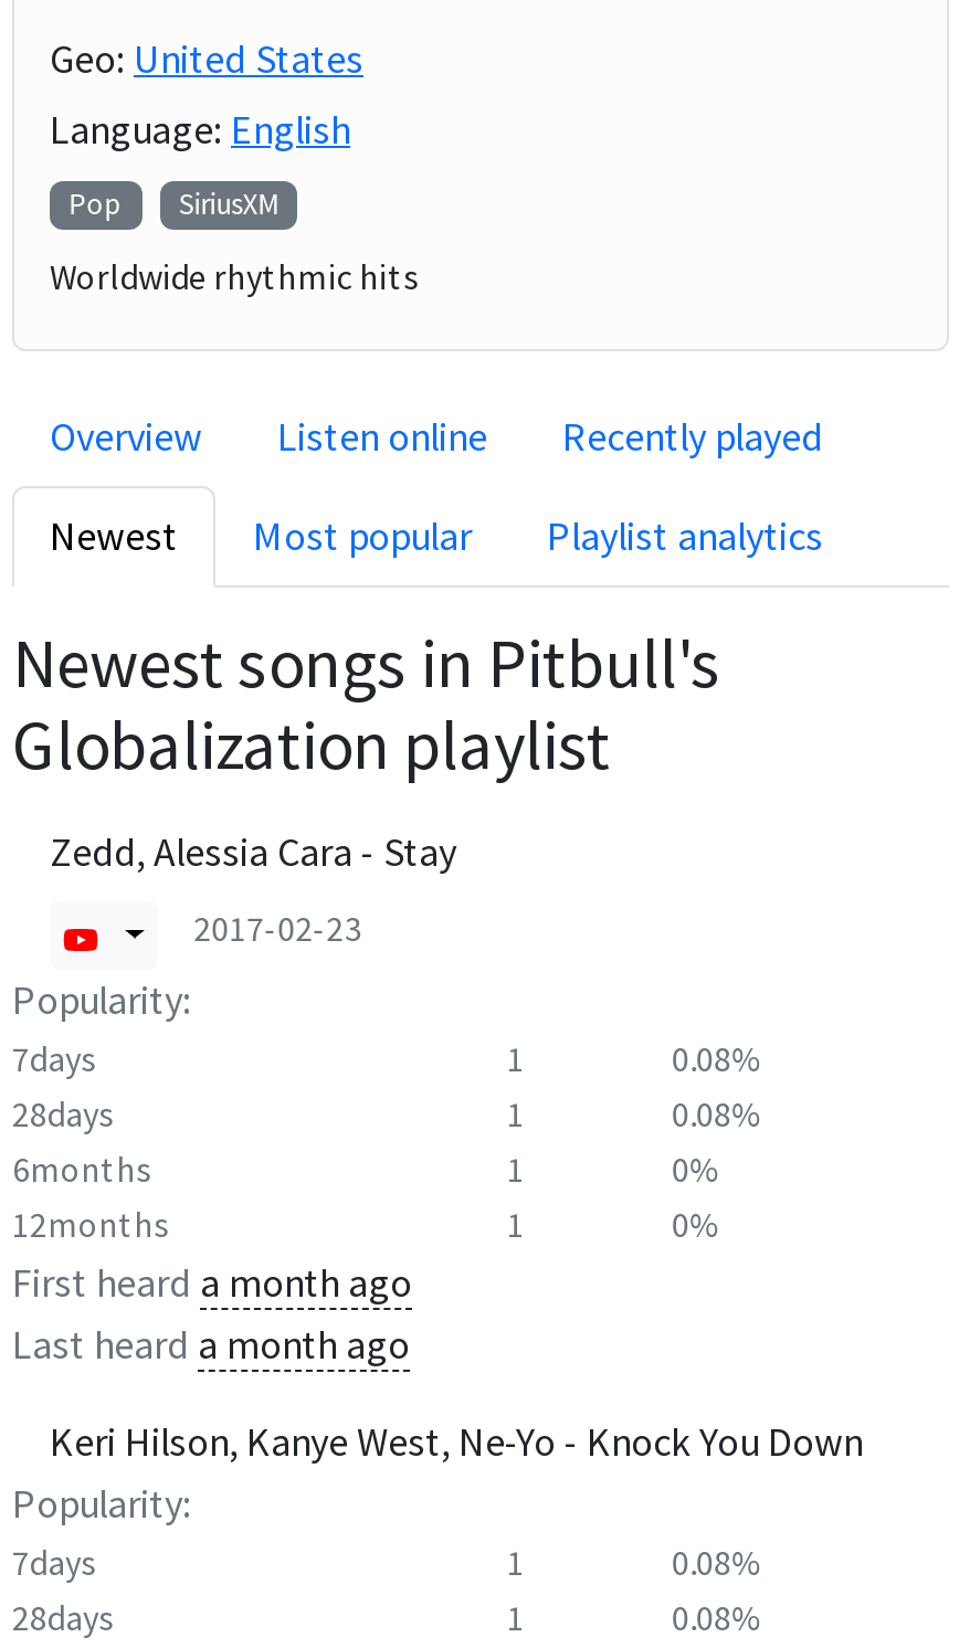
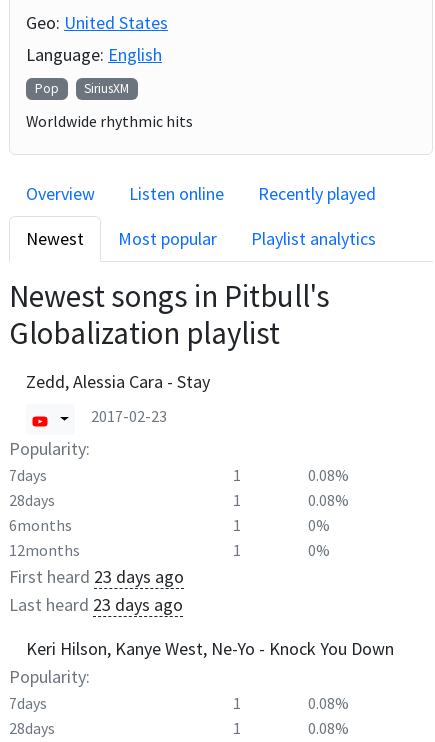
- First heard a month ago
+ First heard 23 days ago

- Last heard a month ago
+ Last heard 23 days ago
